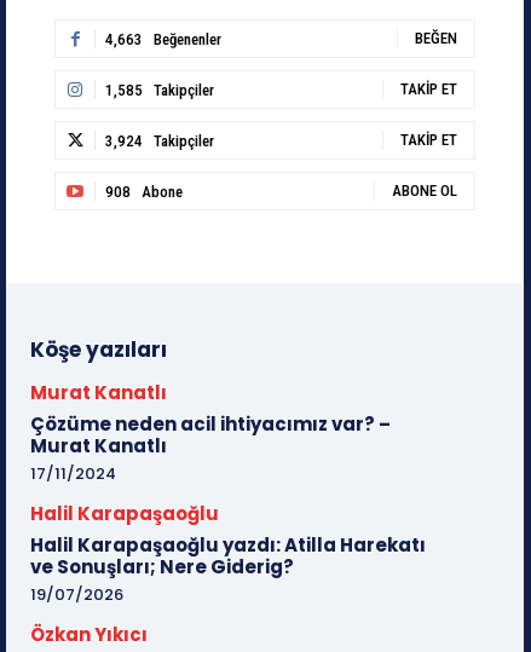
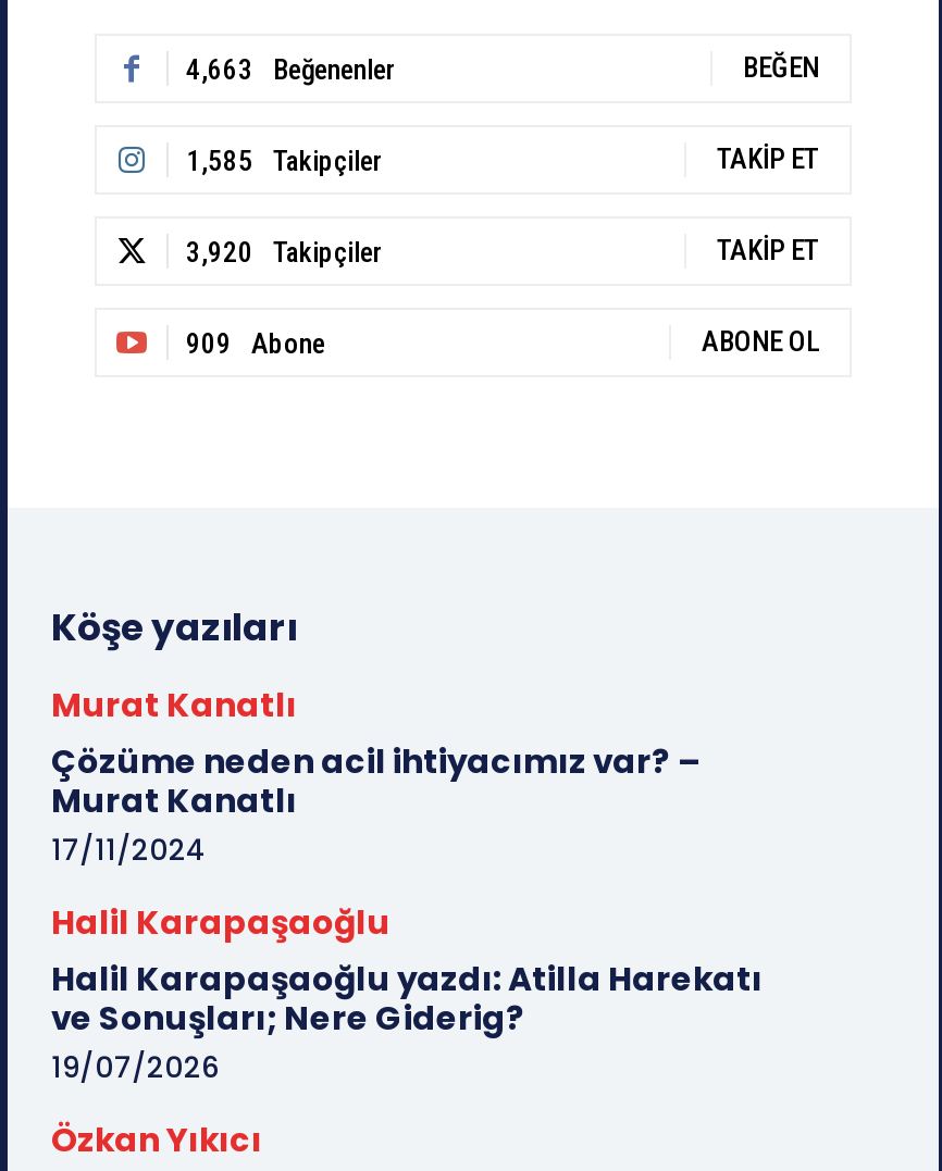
- 3,924 Takipçiler
+ 3,920 Takipçiler

- 908 Abone
+ 909 Abone
